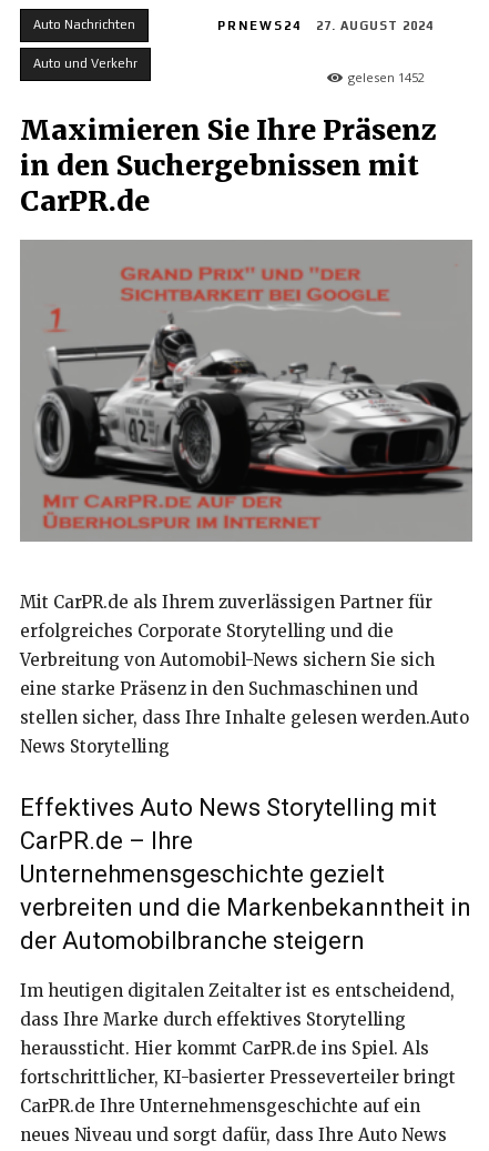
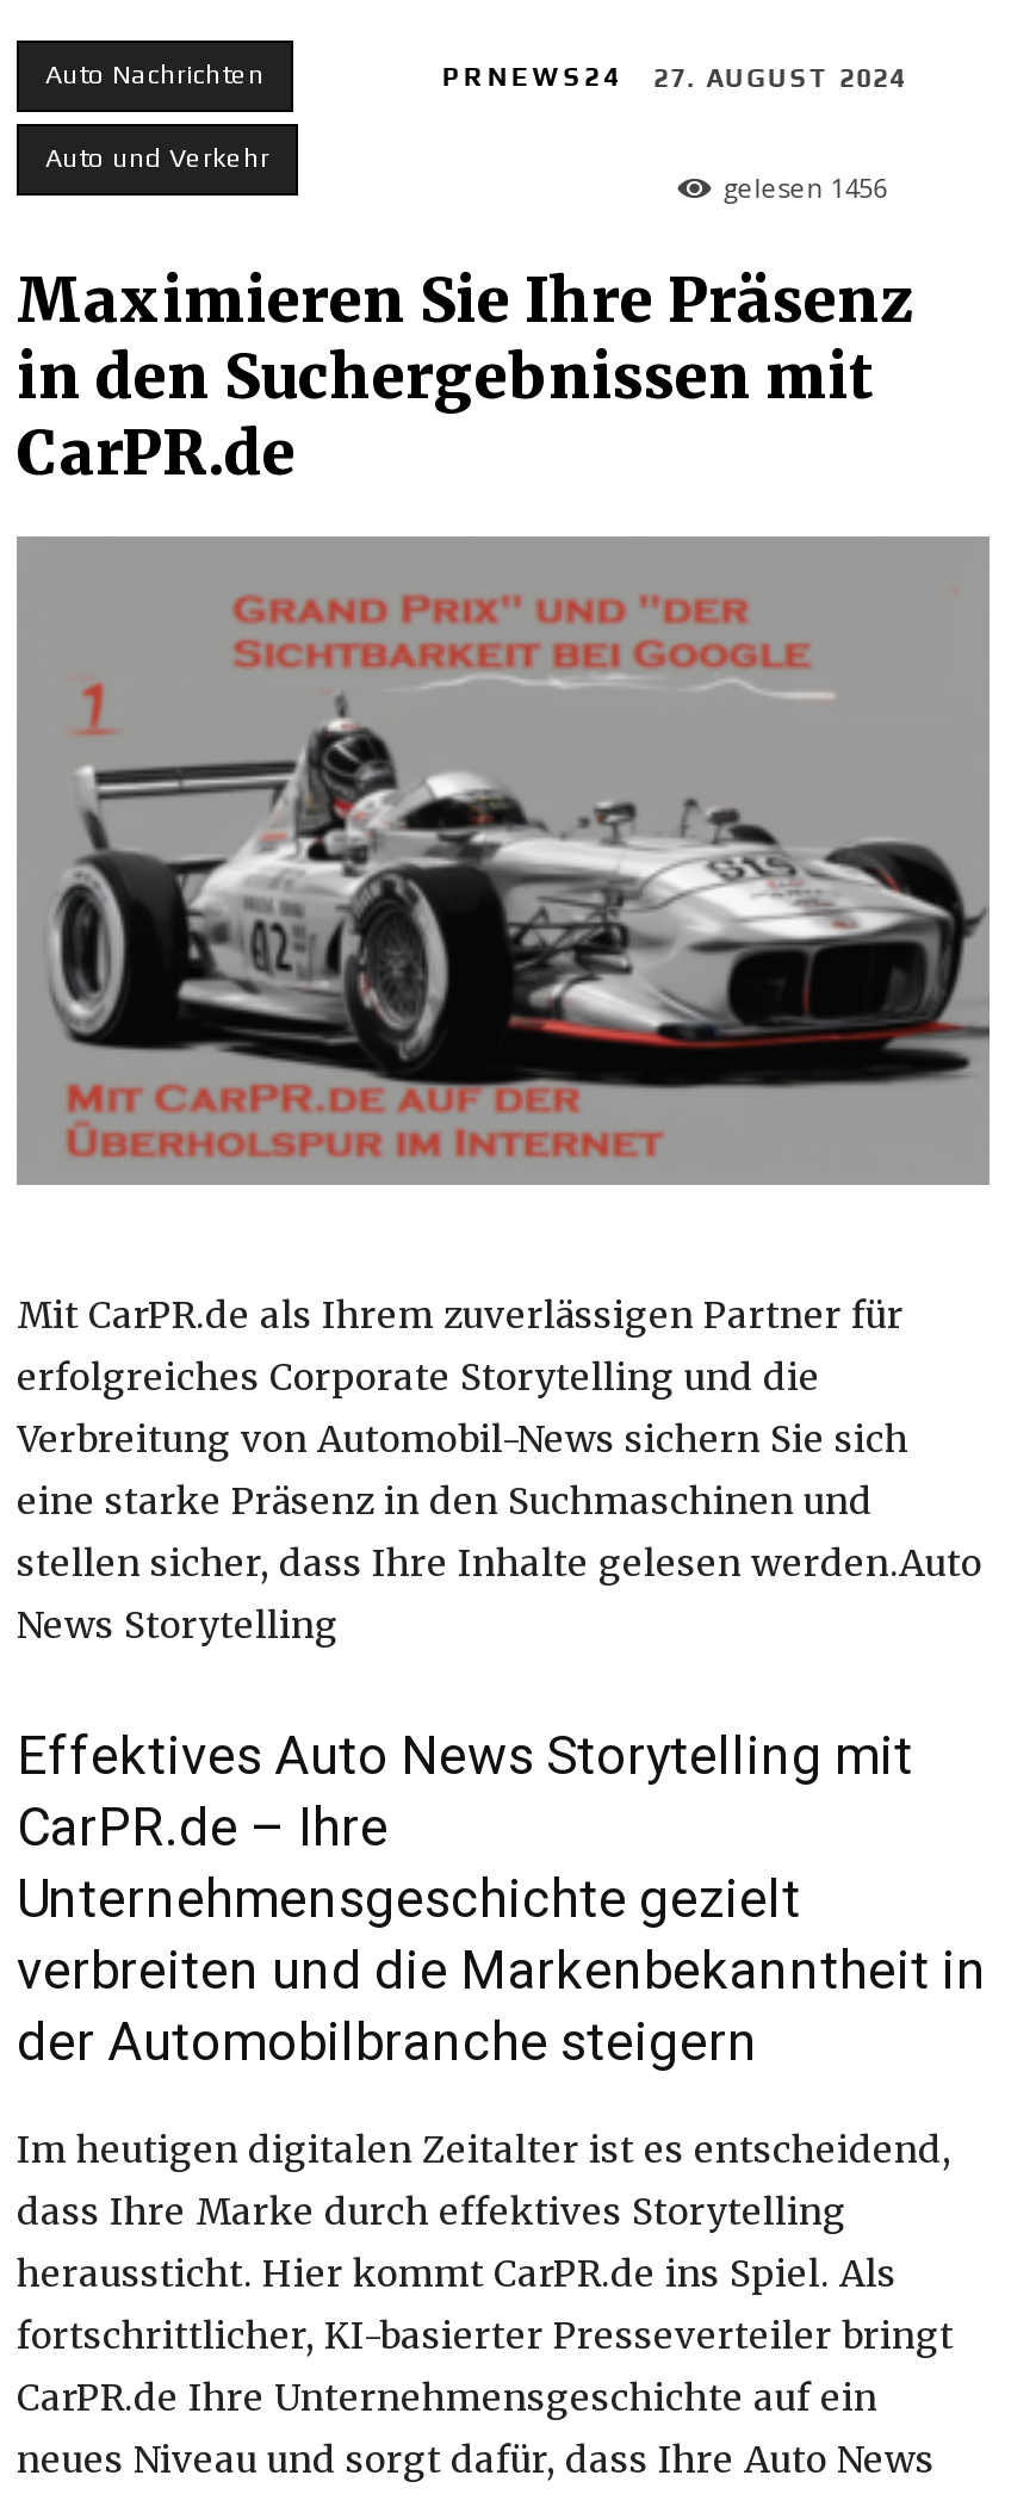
- gelesen 1452
+ gelesen 1456
